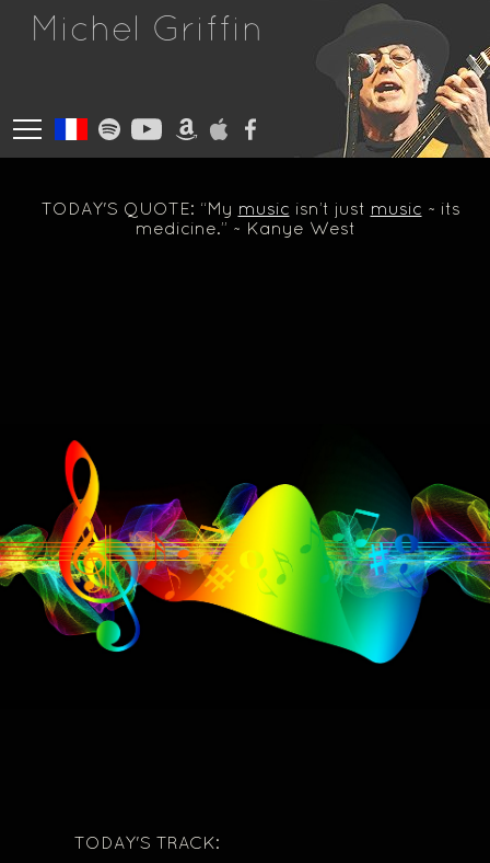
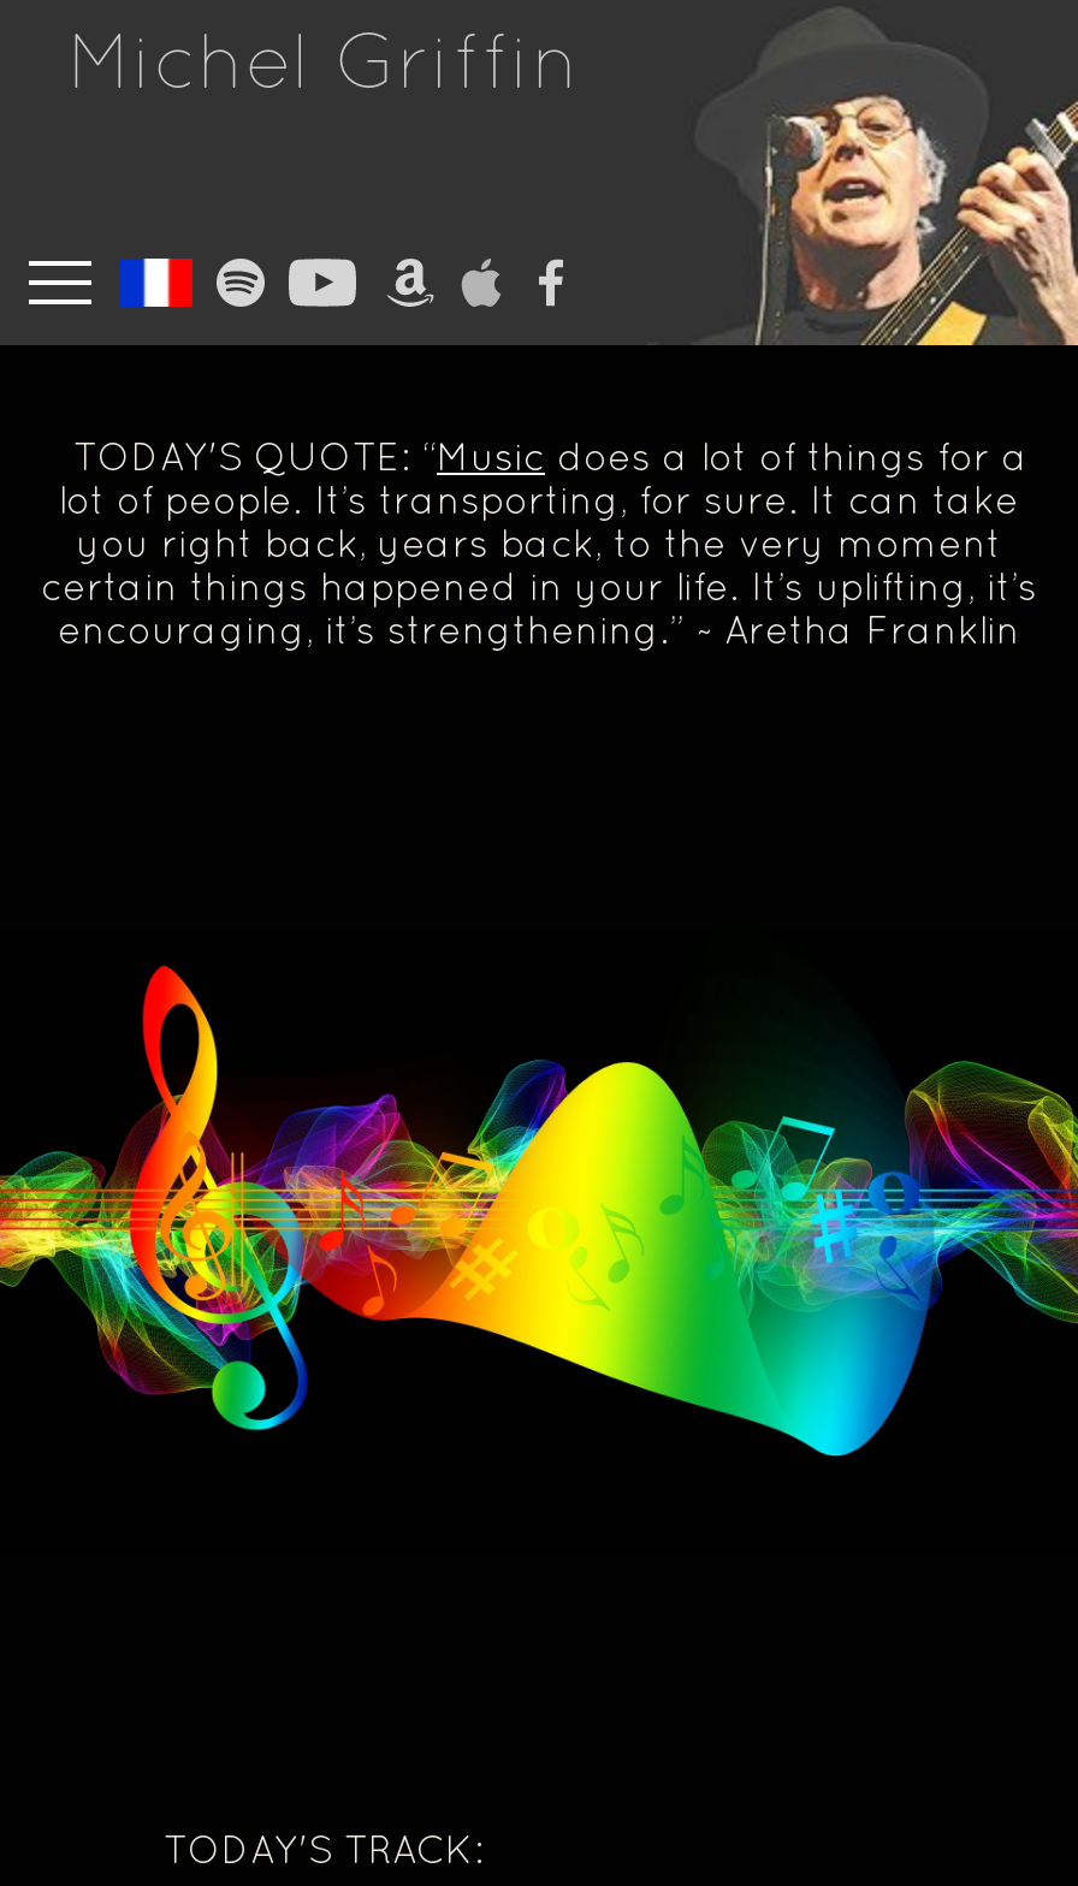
- TODAY'S QUOTE: “My music isn’t just music ~ its
- medicine.” ~ Kanye West
+ TODAY'S QUOTE: “Music does a lot of things for a
+ lot of people. It’s transporting, for sure. It can take
+ you right back, years back, to the very moment
+ certain things happened in your life. It’s uplifting, it’s
+ encouraging, it’s strengthening.” ~ Aretha Franklin
